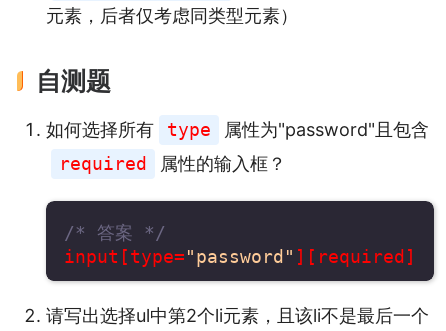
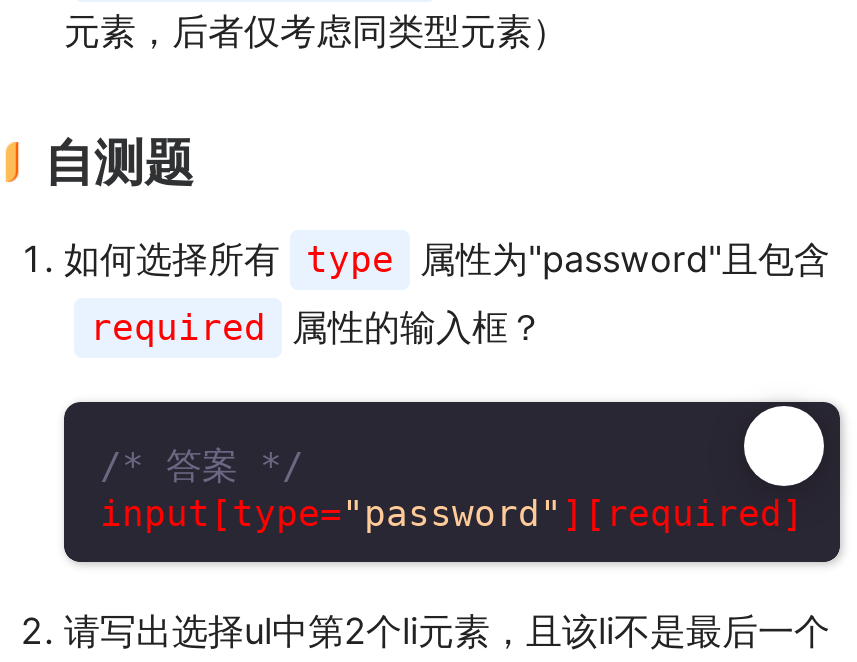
+ [image]
